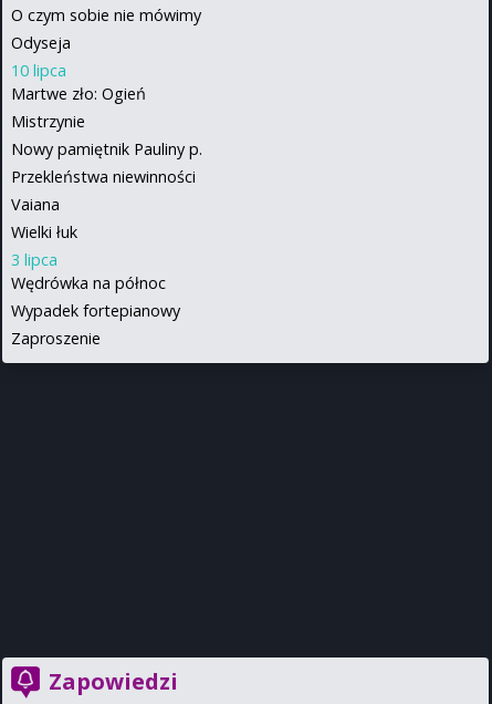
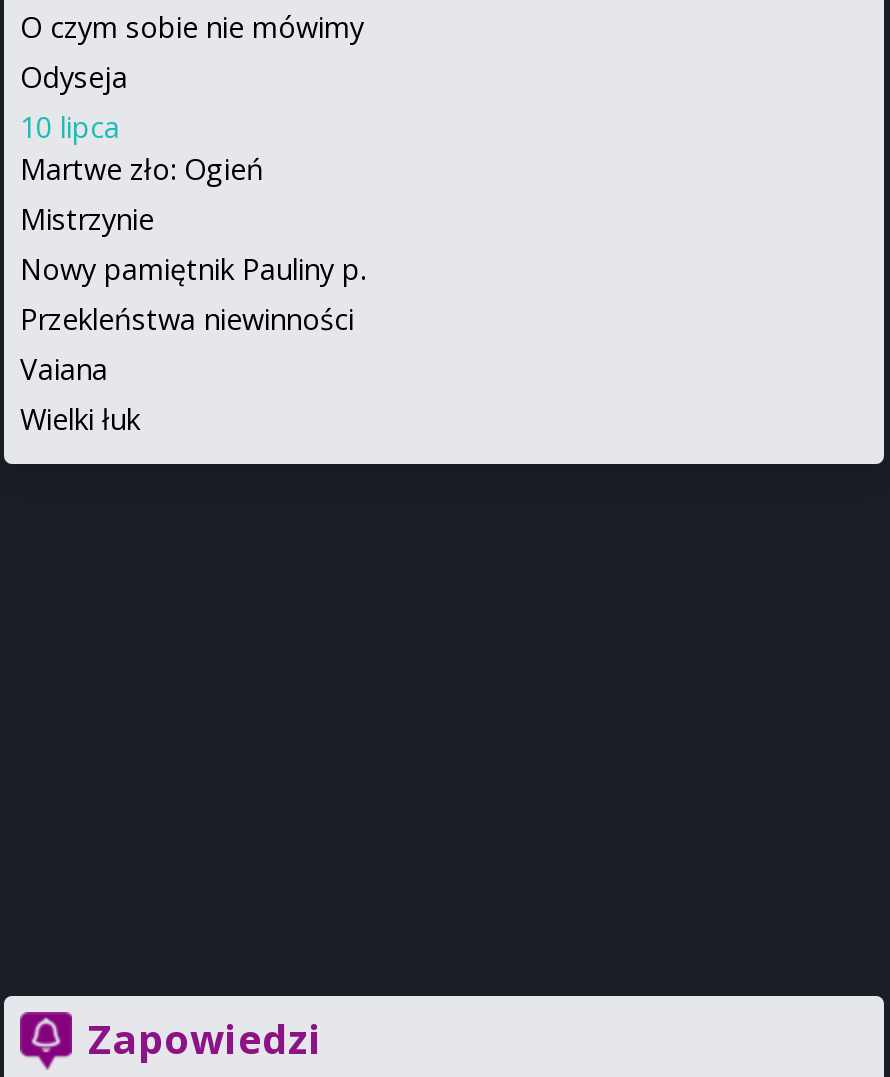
- 3 lipca
- Wędrówka na północ
- Wypadek fortepianowy
- Zaproszenie
